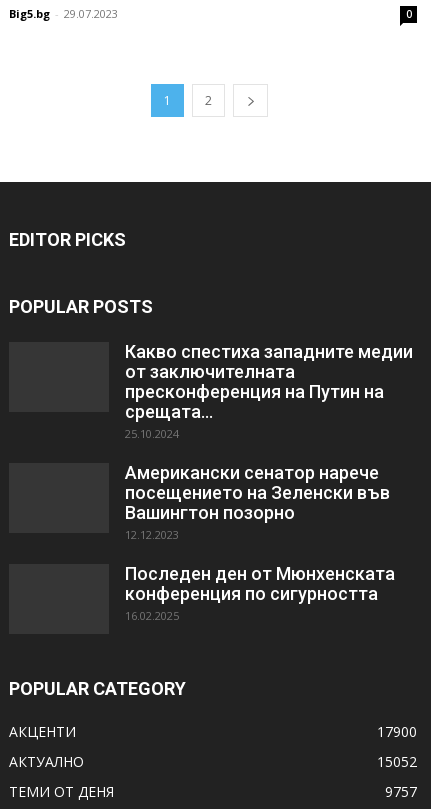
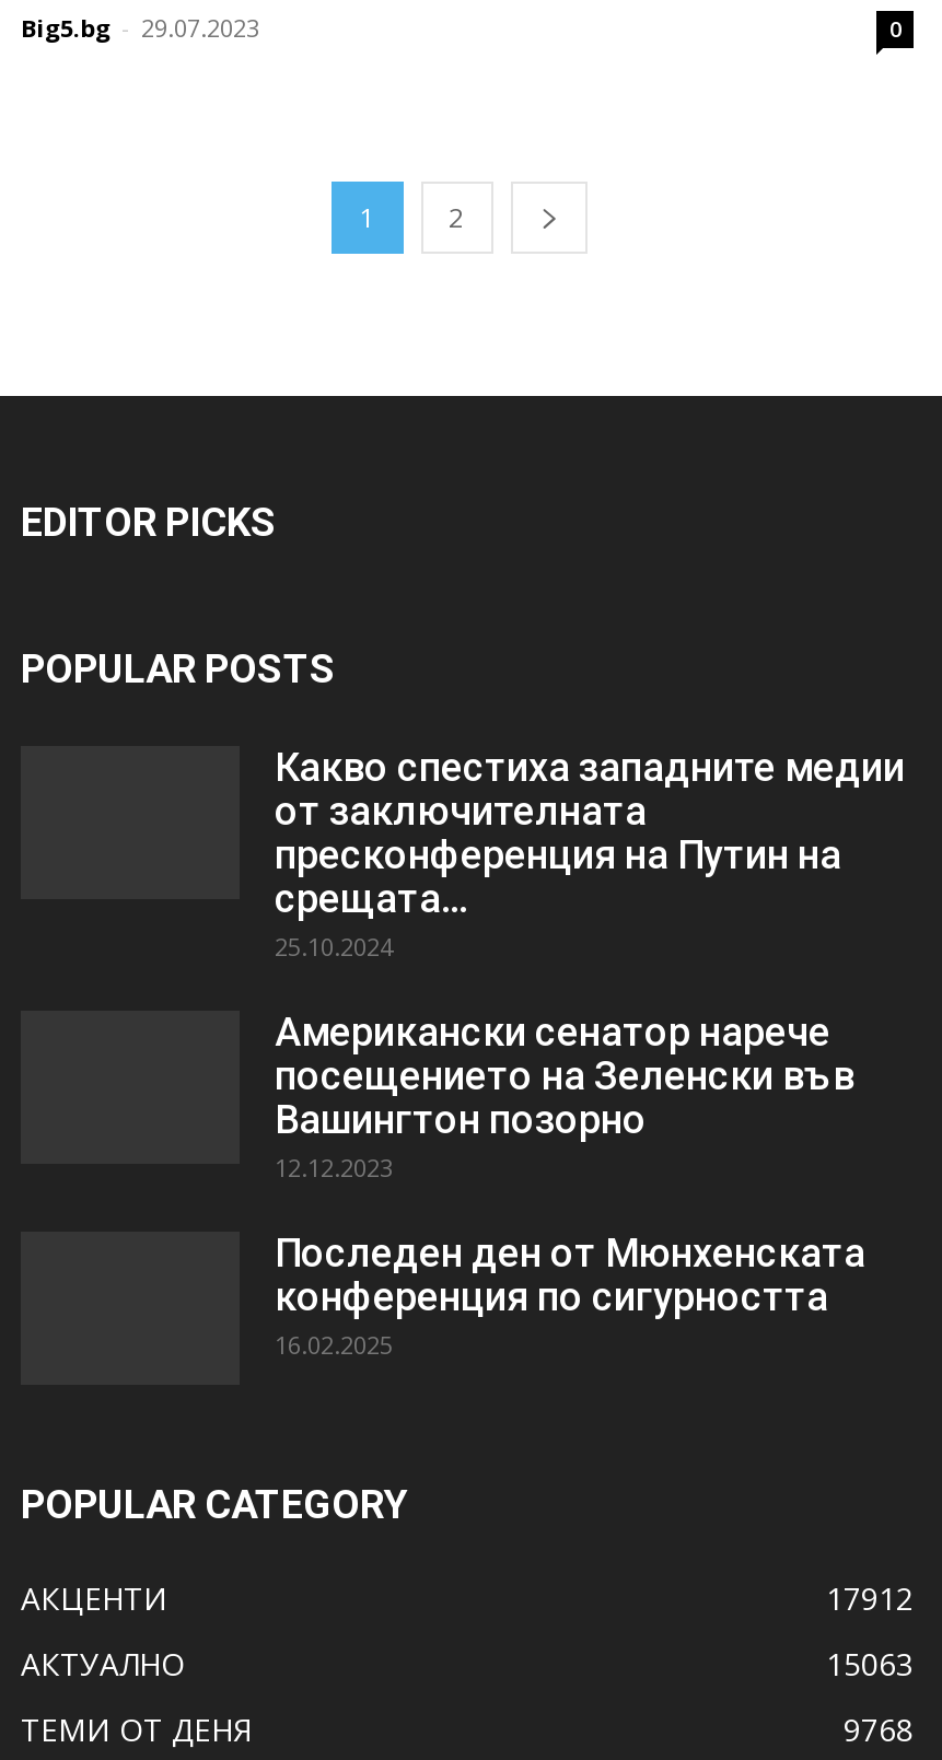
- 17900
+ 17912

- 15052
+ 15063

- 9757
+ 9768
